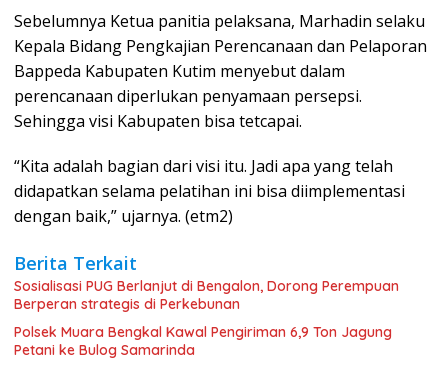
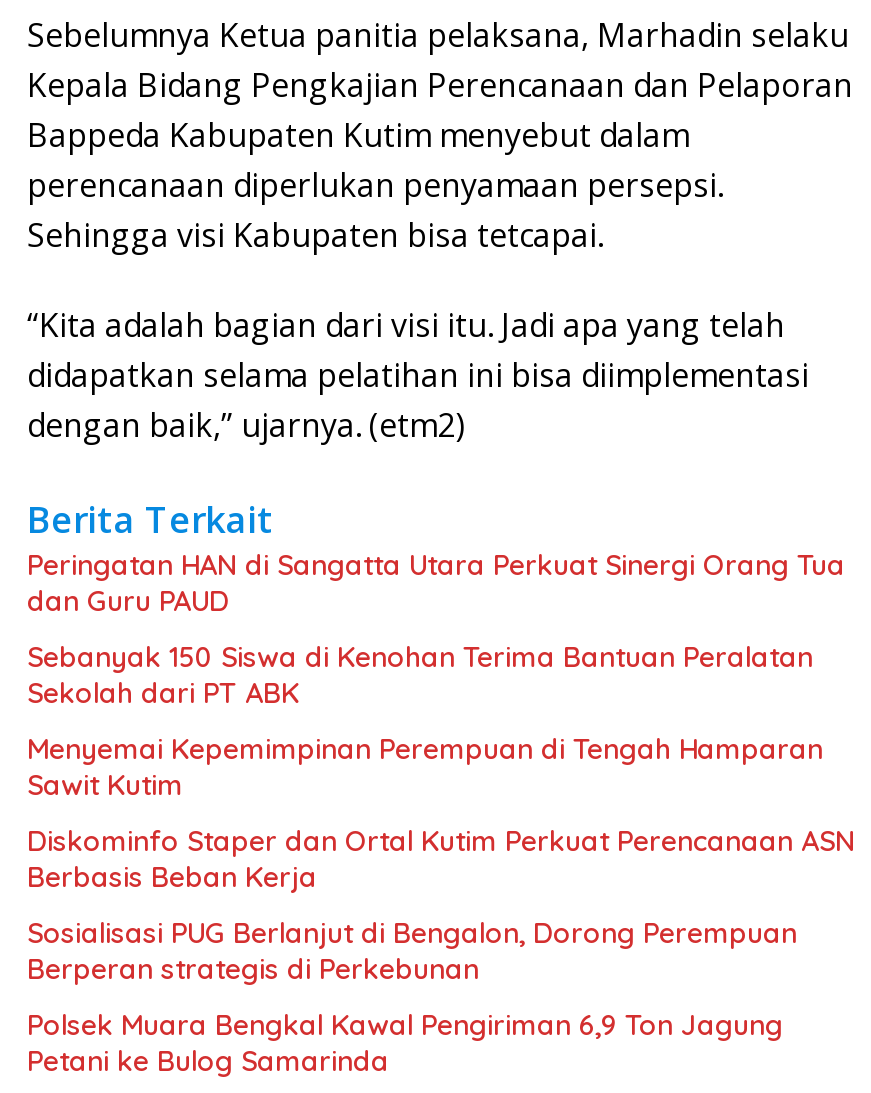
+ Peringatan HAN di Sangatta Utara Perkuat Sinergi Orang Tua
+ dan Guru PAUD
+ Sebanyak 150 Siswa di Kenohan Terima Bantuan Peralatan
+ Sekolah dari PT ABK
+ Menyemai Kepemimpinan Perempuan di Tengah Hamparan
+ Sawit Kutim
+ Diskominfo Staper dan Ortal Kutim Perkuat Perencanaan ASN
+ Berbasis Beban Kerja
